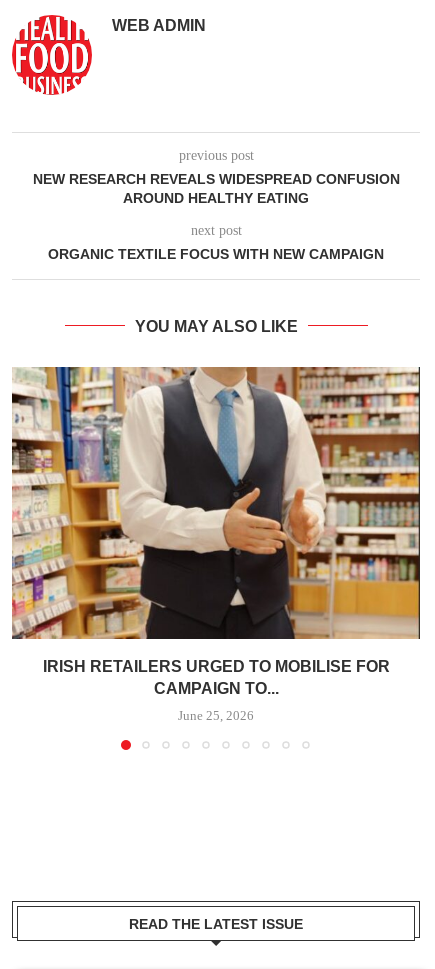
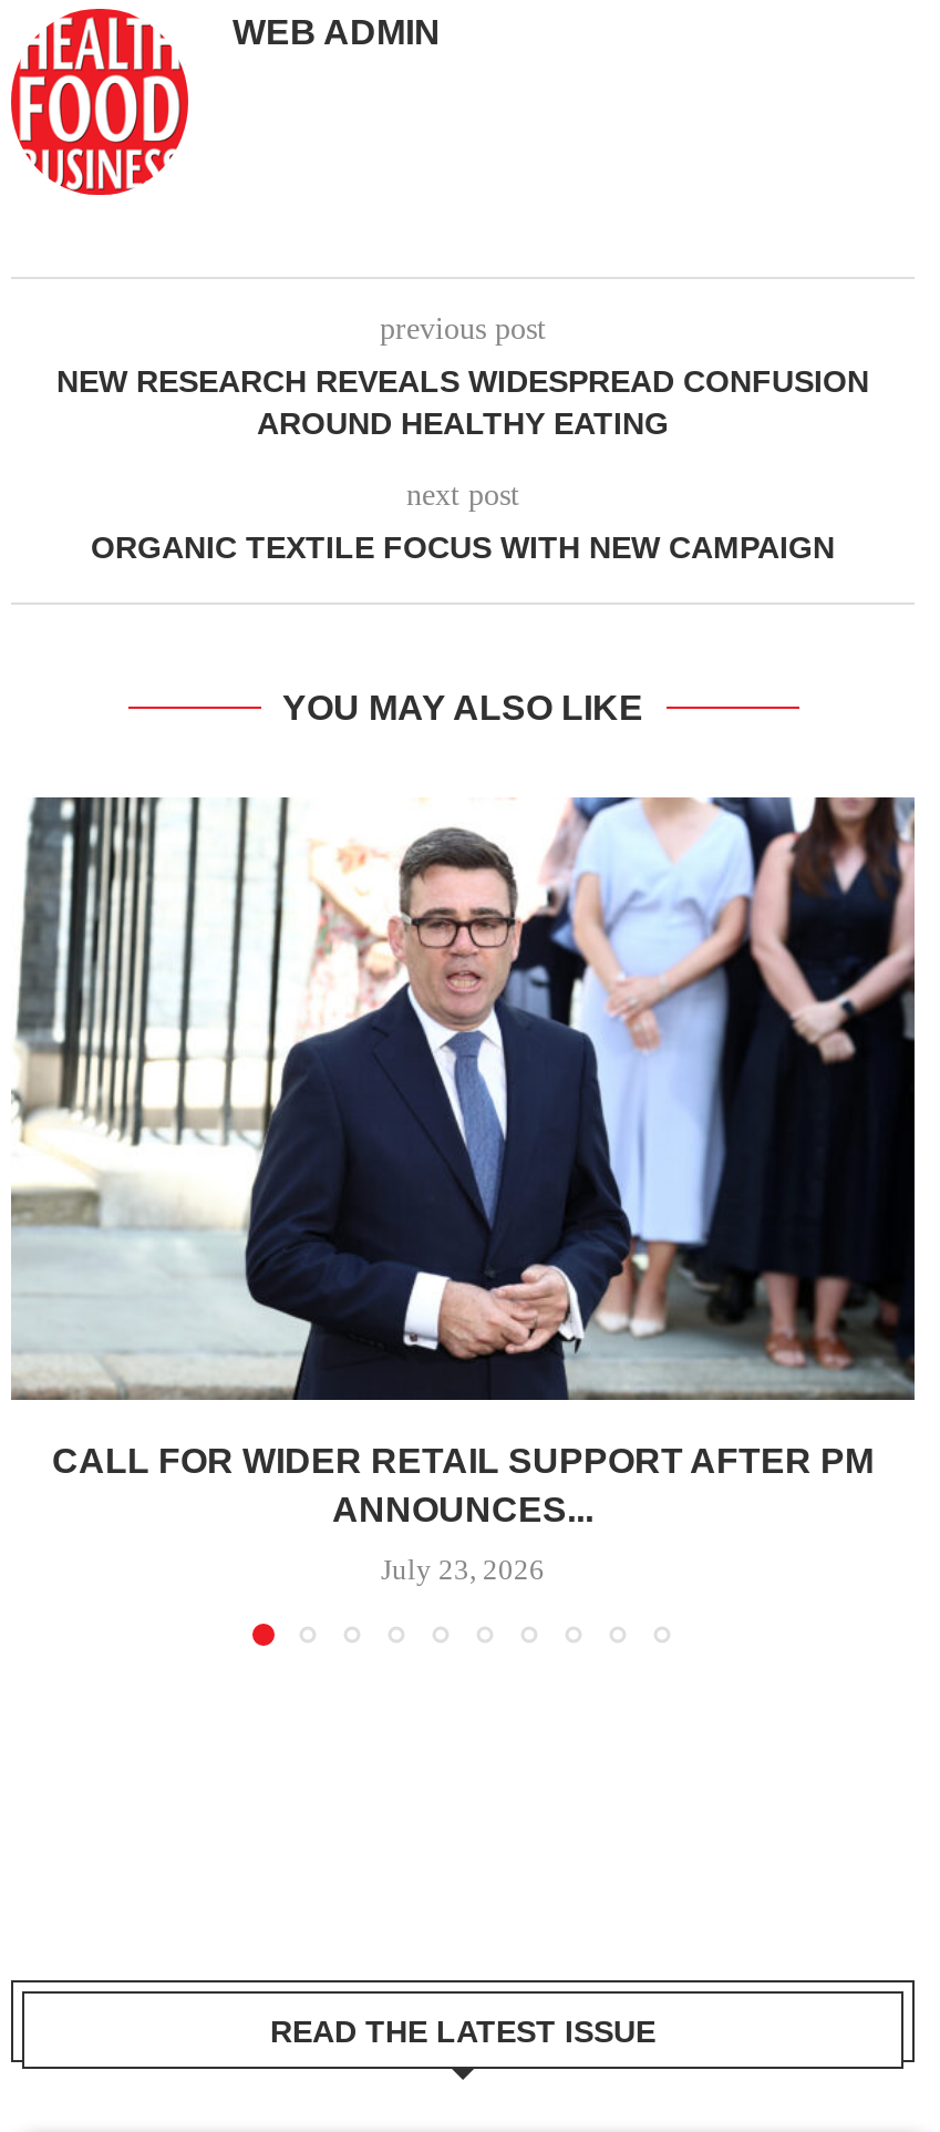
- [image]
- IRISH RETAILERS URGED TO MOBILISE FOR
- CAMPAIGN TO...
+ [image]
+ CALL FOR WIDER RETAIL SUPPORT AFTER PM
+ ANNOUNCES...

- June 25, 2026
+ July 23, 2026
